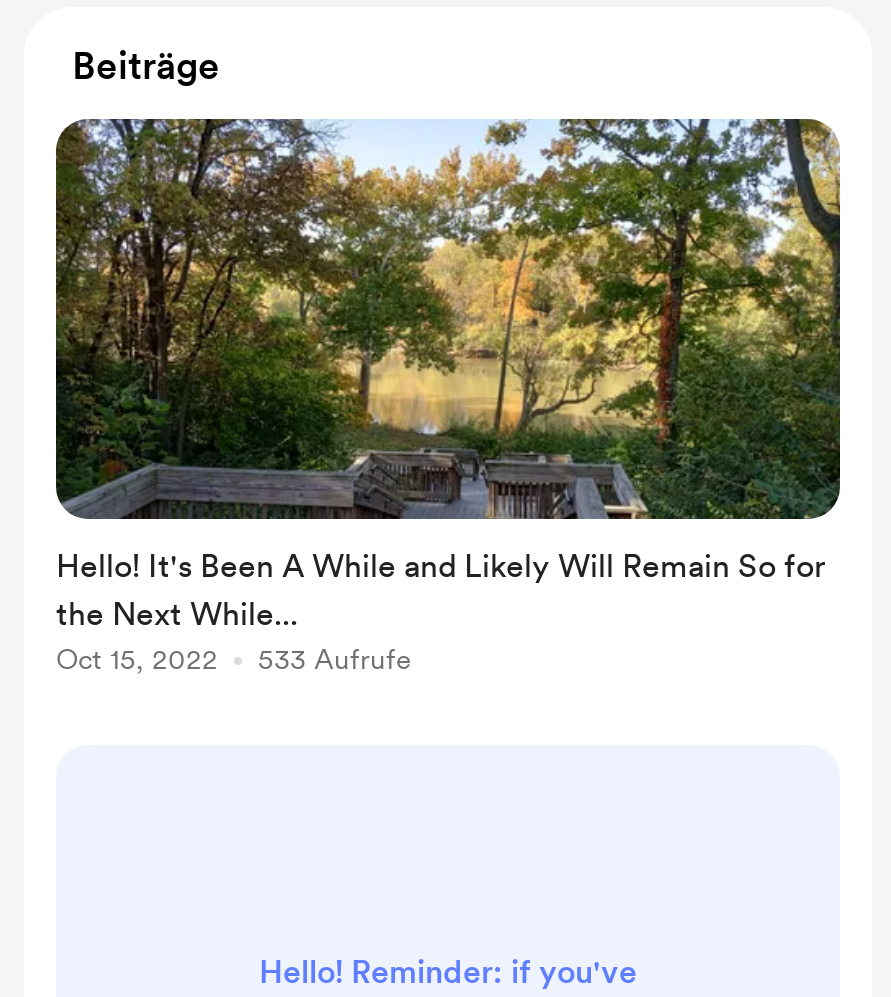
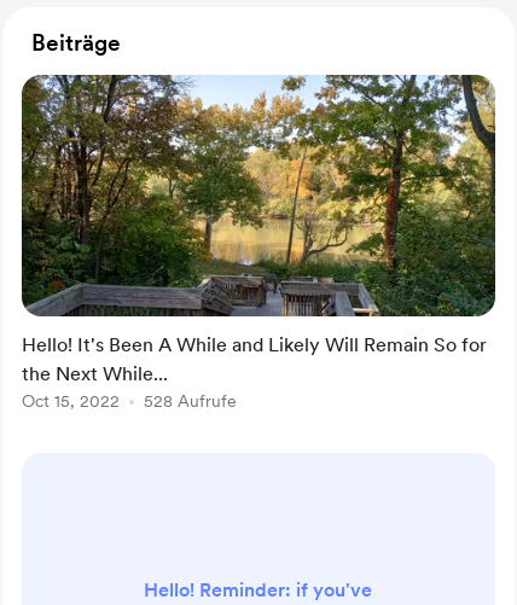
- Oct 15, 2022 533 Aufrufe
+ Oct 15, 2022 528 Aufrufe
